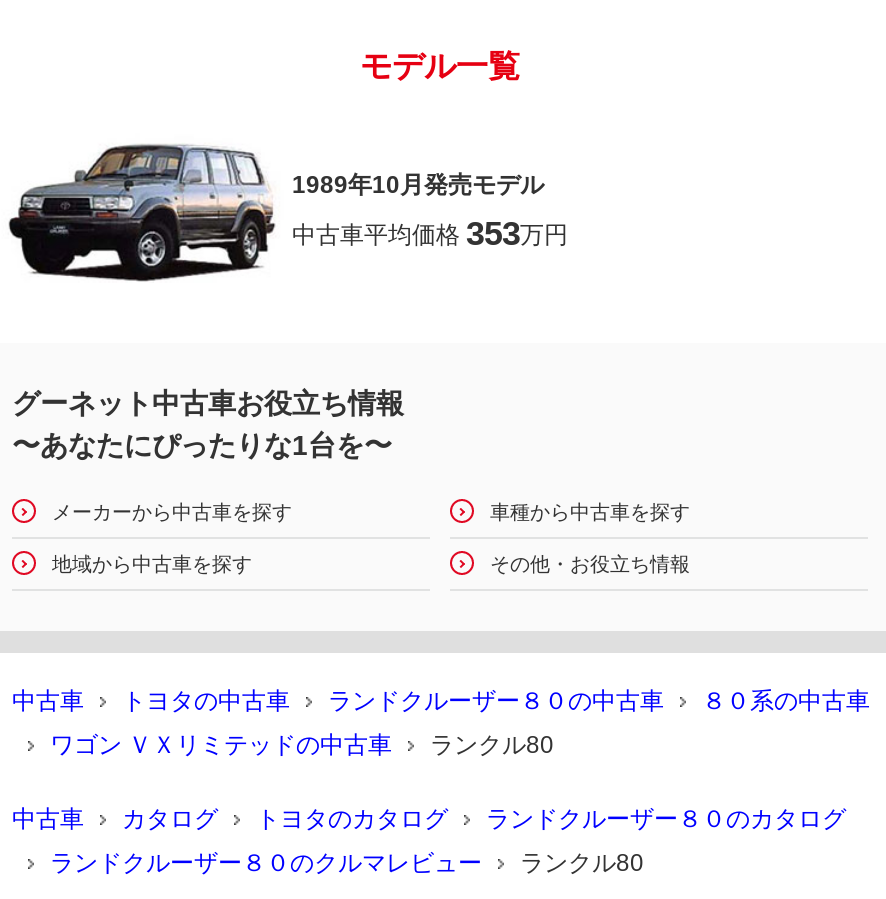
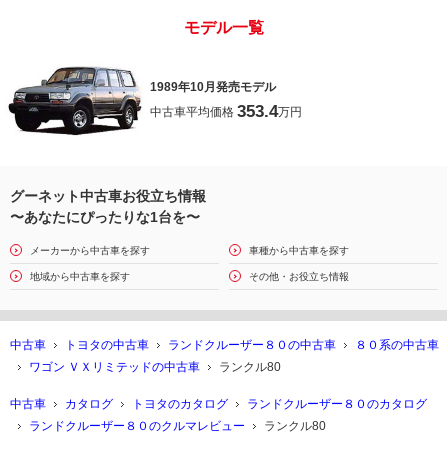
- 中古車平均価格 353万円
+ 中古車平均価格 353.4万円
